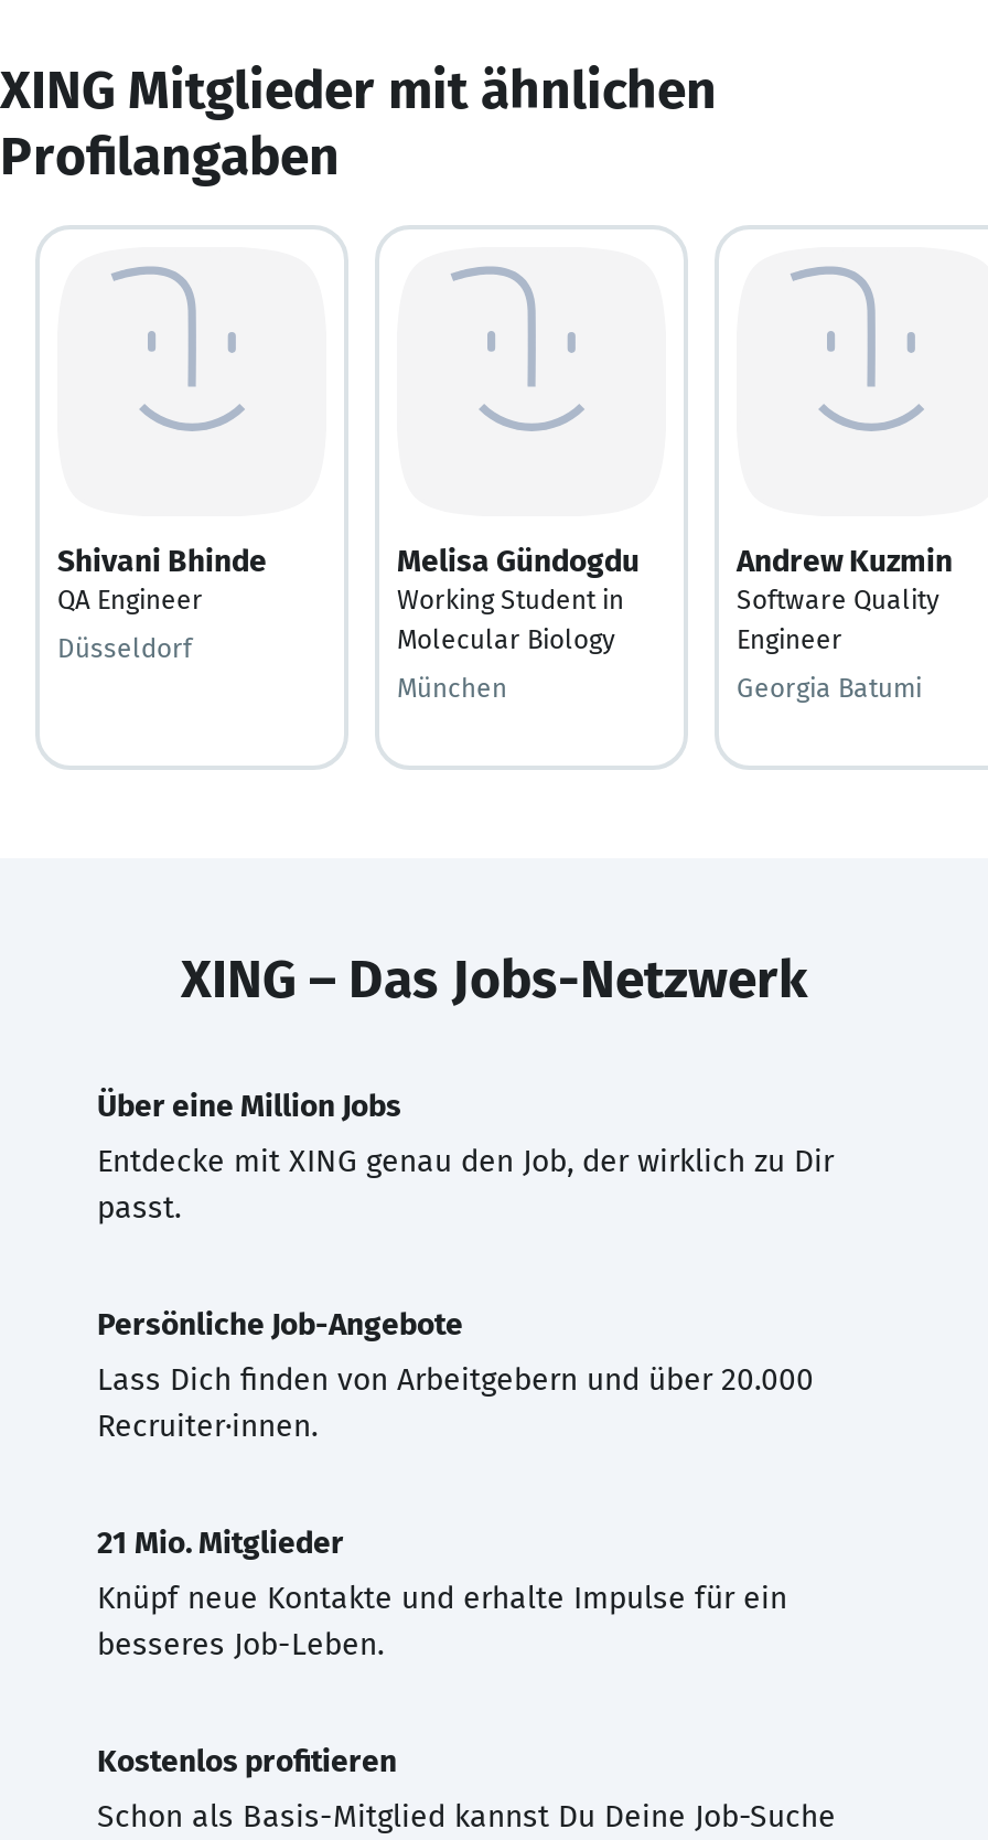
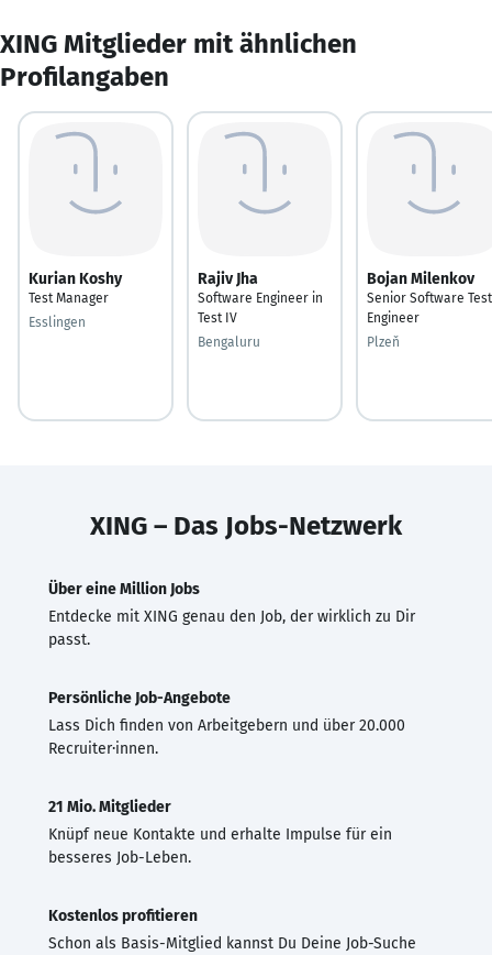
- Shivani Bhinde
- QA Engineer
+ Kurian Koshy
+ Test Manager

- Melisa Gündogdu
- Working Student in
- Molecular Biology
+ Rajiv Jha
+ Software Engineer in
+ Test IV

- Andrew Kuzmin
- Software Quality
+ Bojan Milenkov
+ Senior Software Test

- Düsseldorf
+ Esslingen

- München
+ Bengaluru

- Georgia Batumi
+ Plzeň
